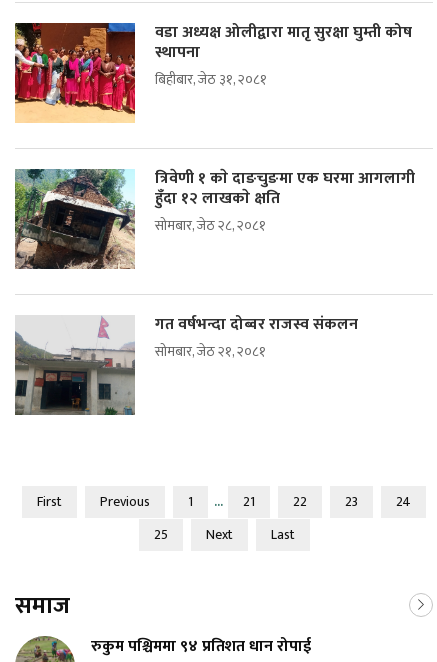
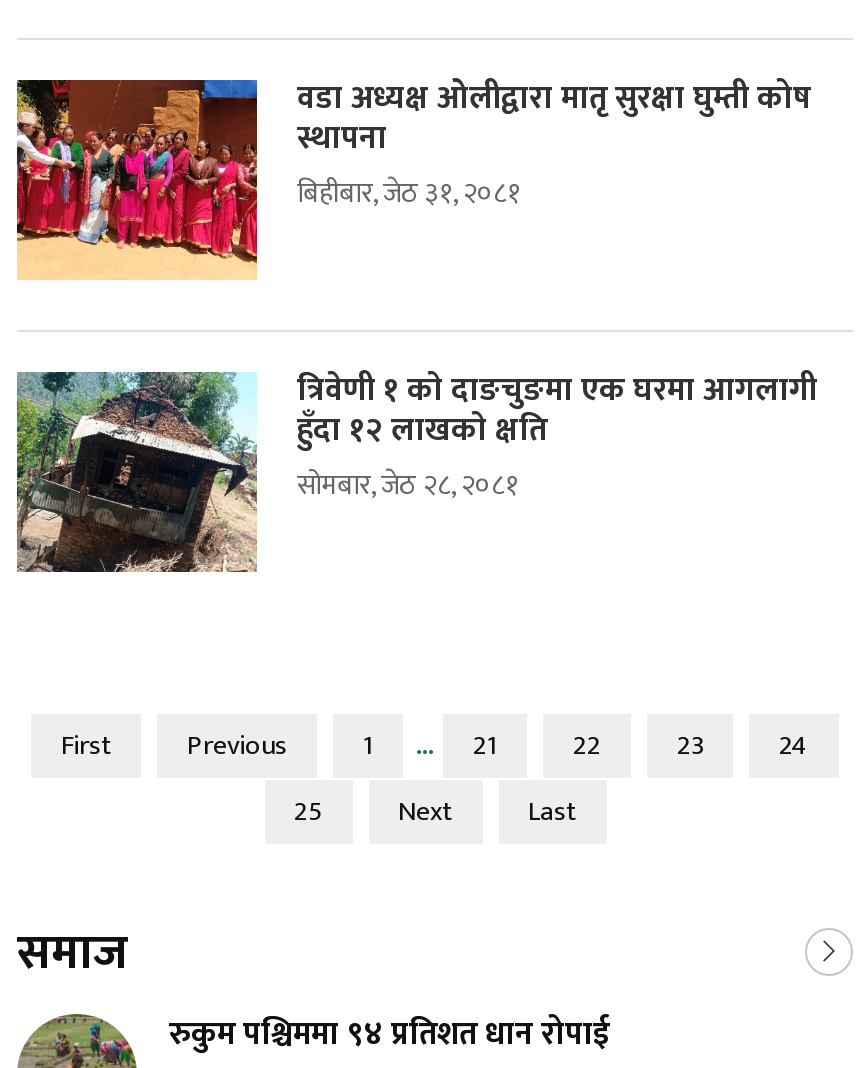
- [image]
- गत वर्षभन्दा दोब्वर राजस्व संकलन
- सोमबार, जेठ २१, २०८१
